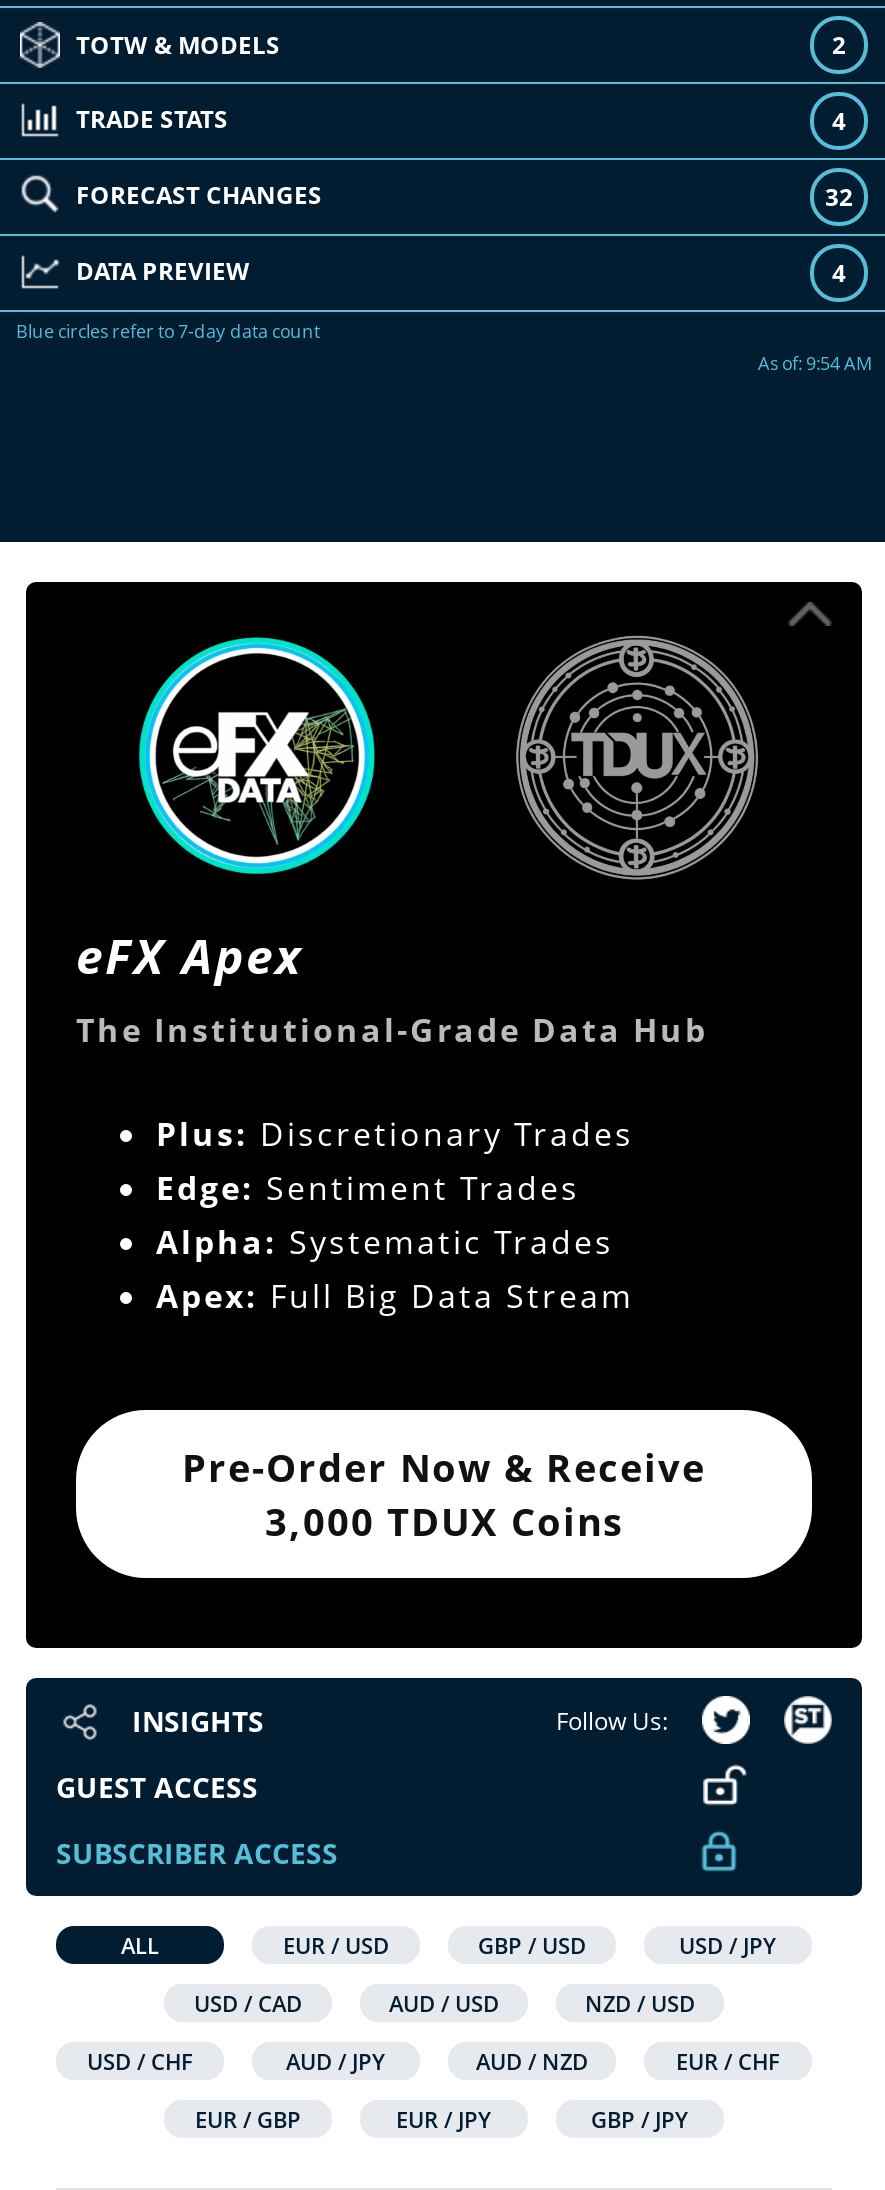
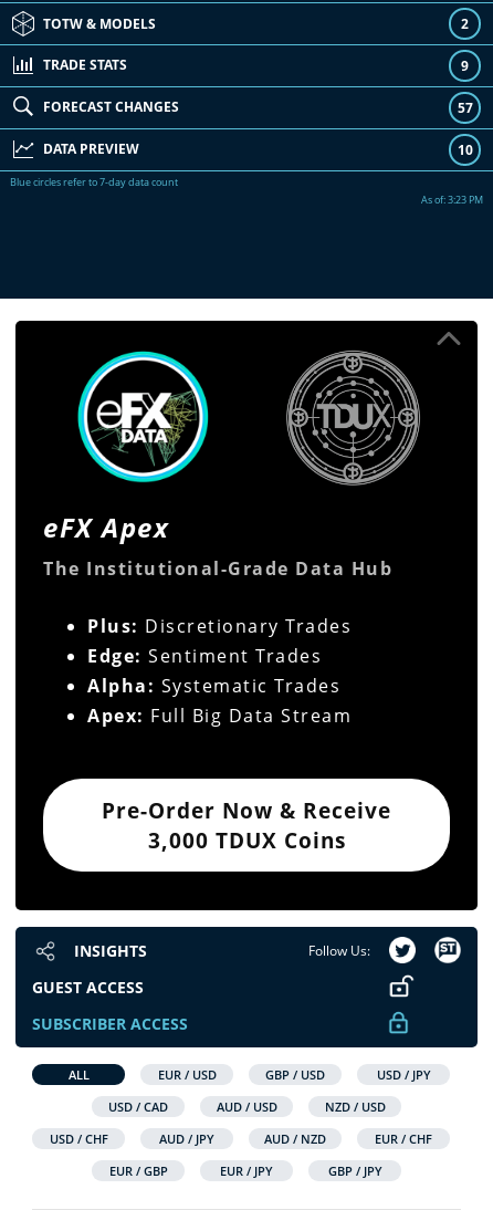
- 4
+ 9

- 32
+ 57

- 4
+ 10

- As of: 9:54 AM
+ As of: 3:23 PM
